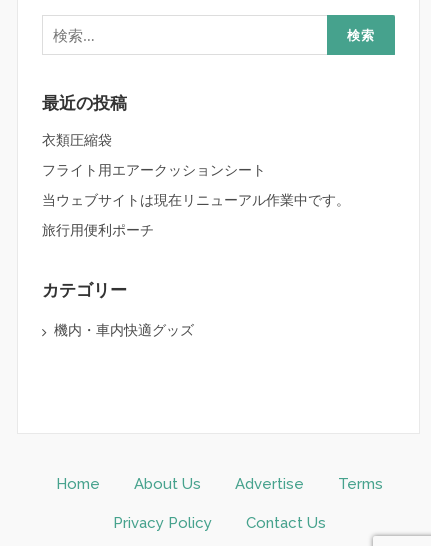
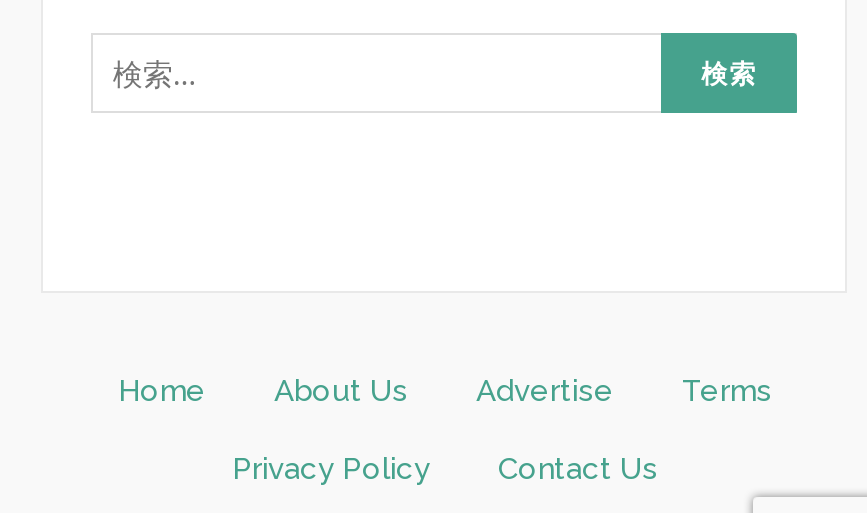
- 最近の投稿
- 衣類圧縮袋
- フライト用エアークッションシート
- 当ウェブサイトは現在リニューアル作業中です。
- 旅行用便利ポーチ
- カテゴリー
- 機内・車内快適グッズ
